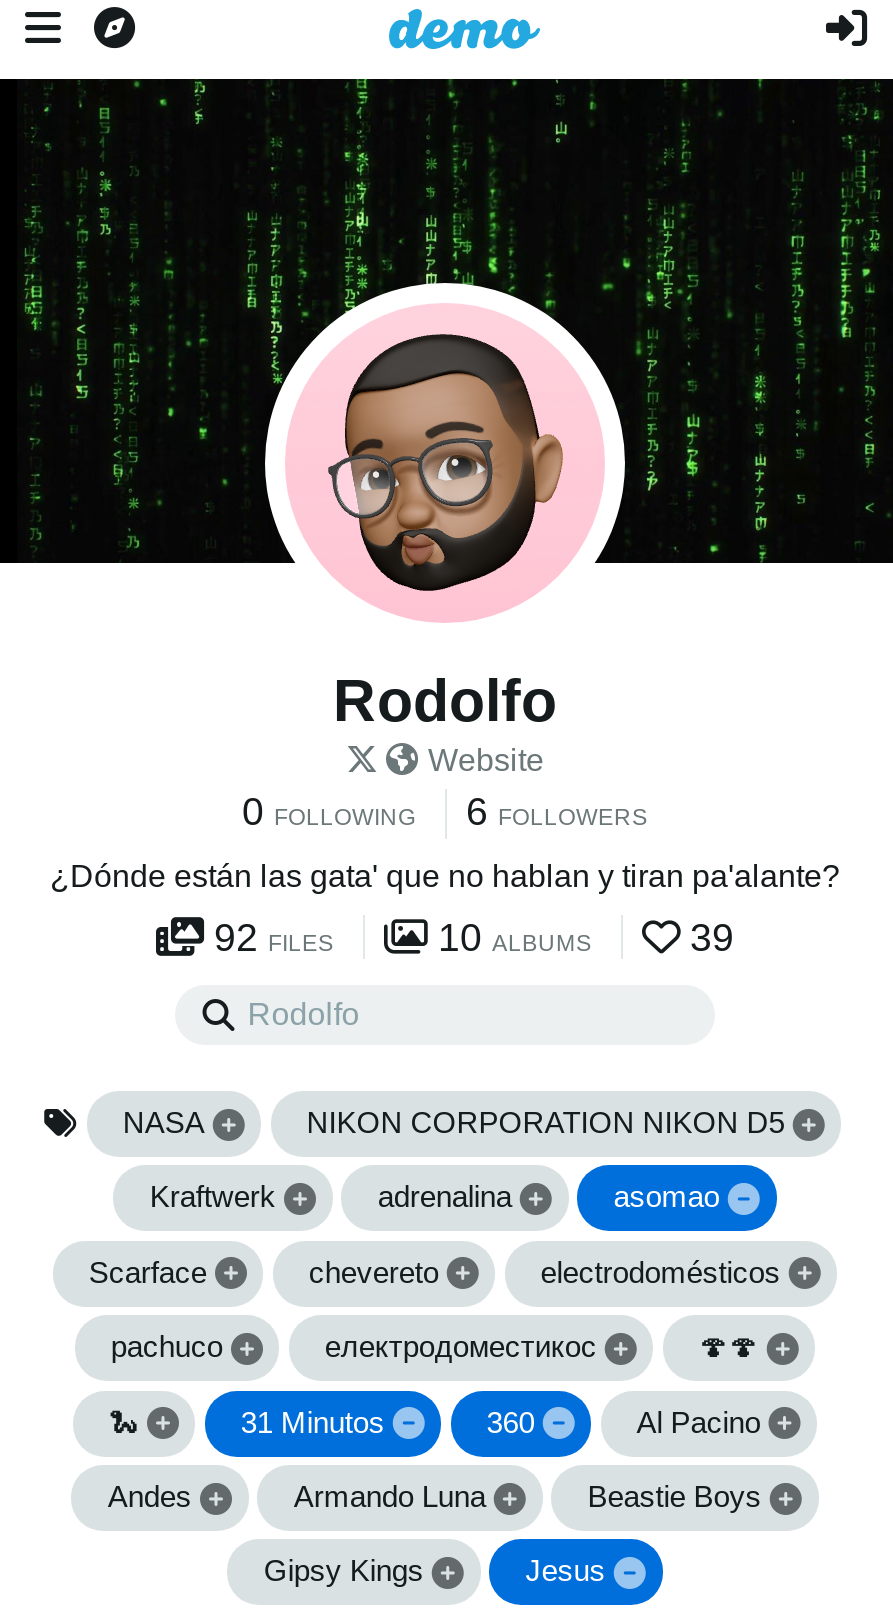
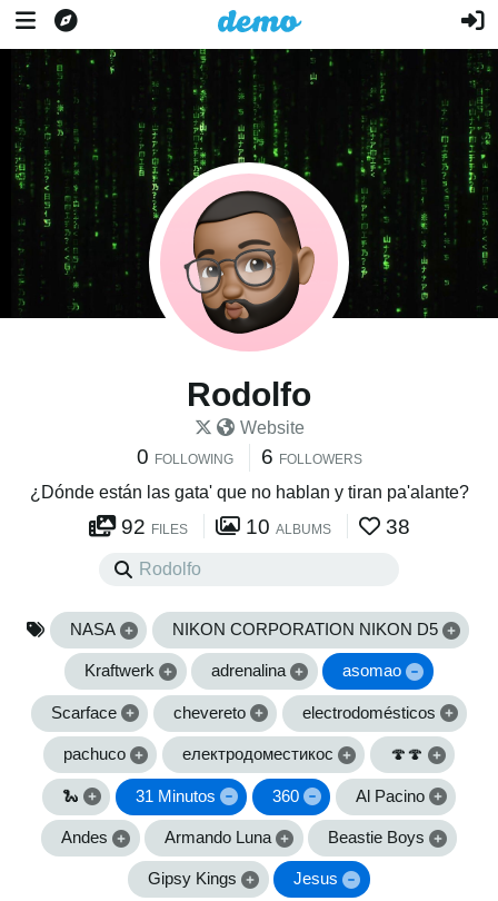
- 39
+ 38
